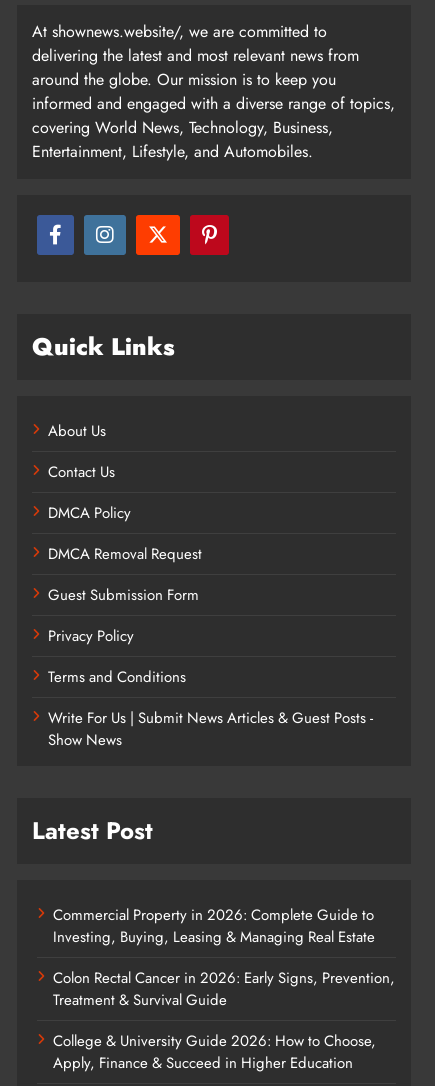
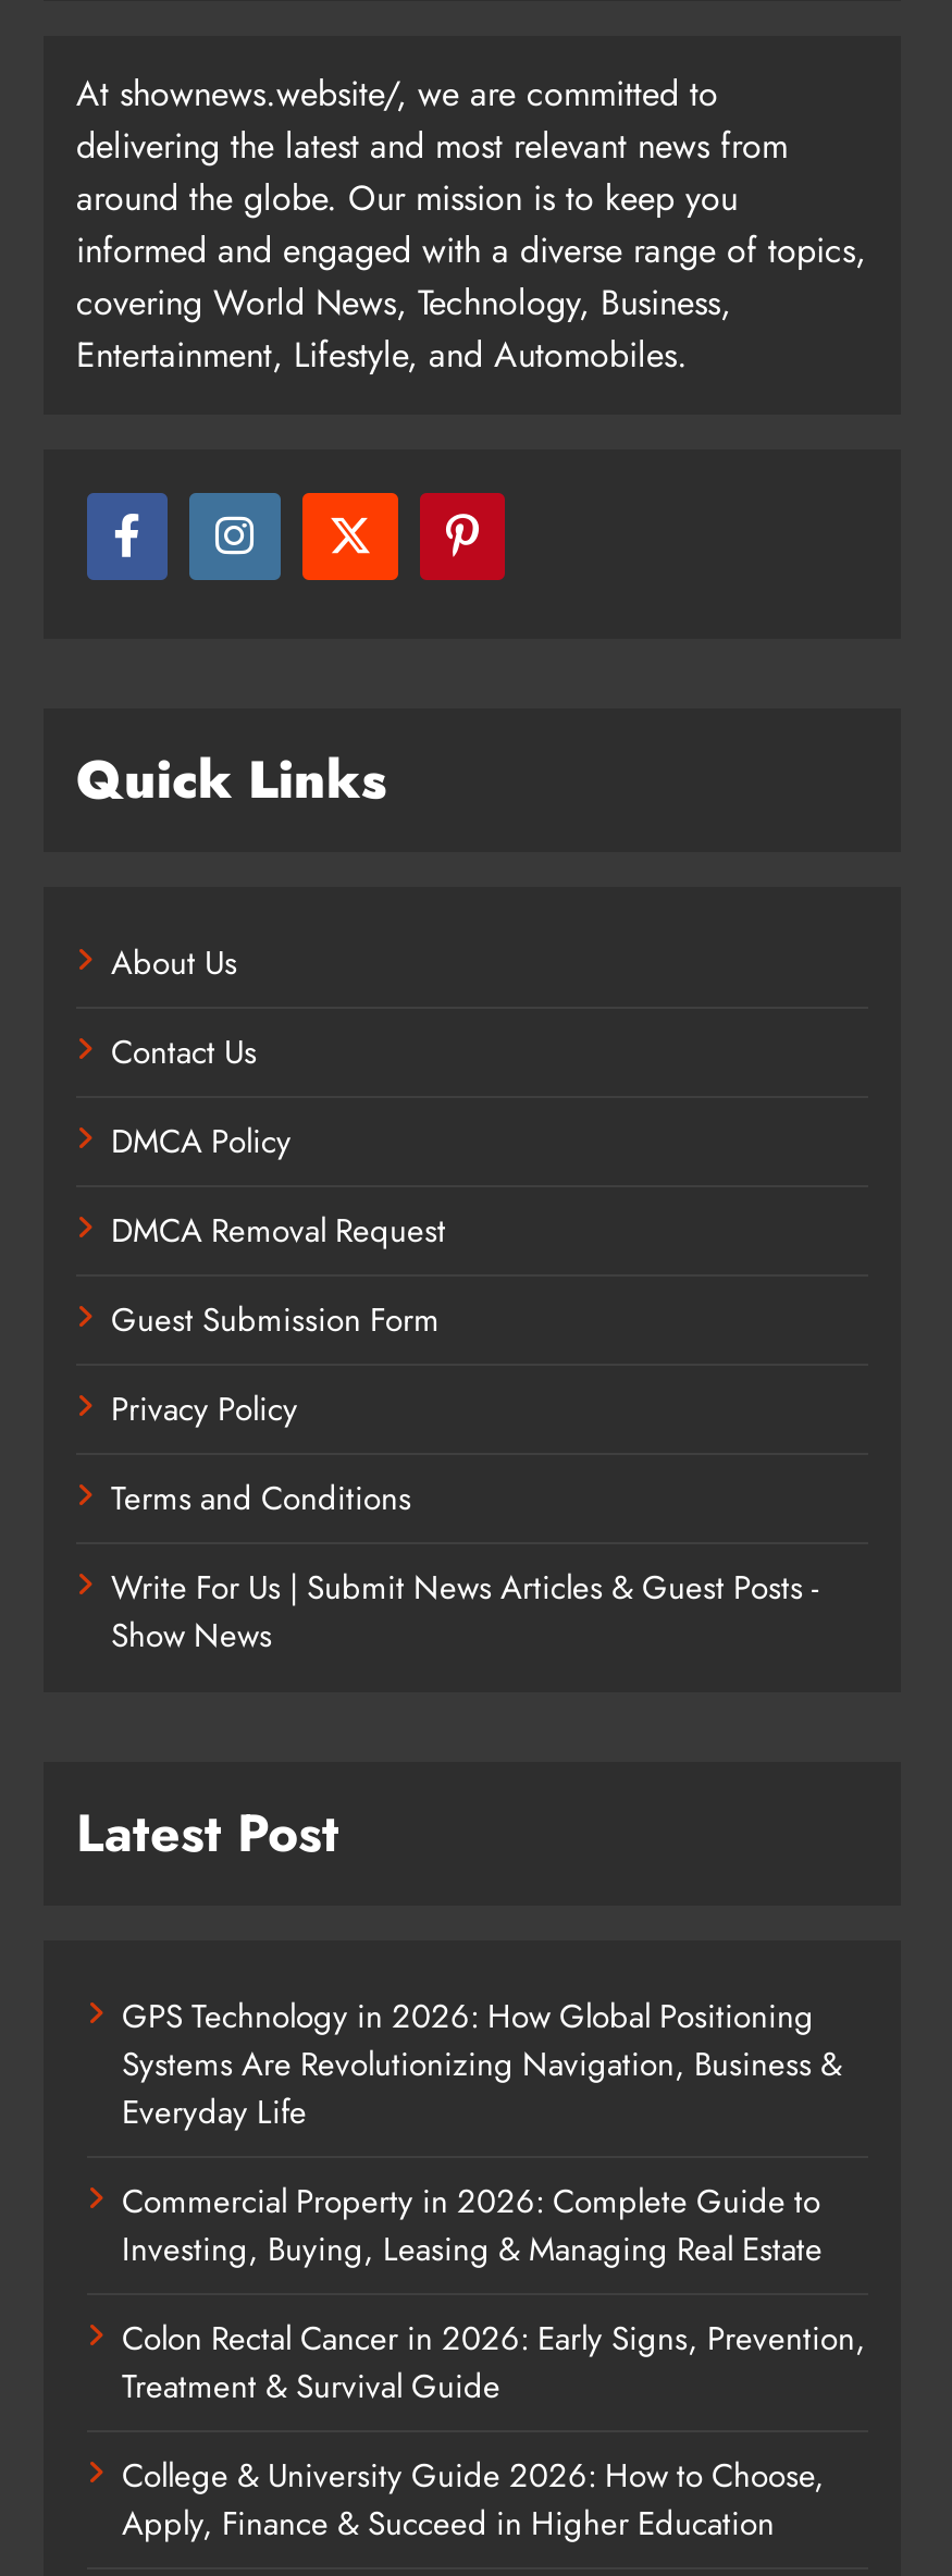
+ GPS Technology in 2026: How Global Positioning
+ Systems Are Revolutionizing Navigation, Business &
+ Everyday Life
